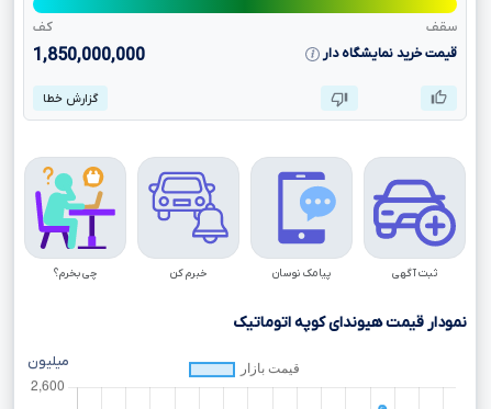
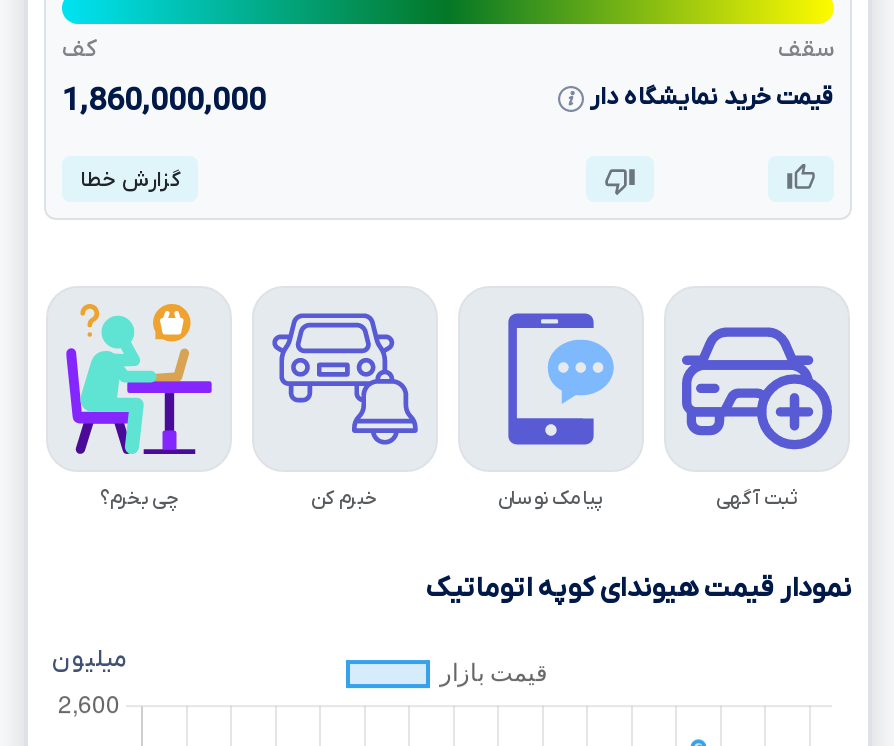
- 1,850,000,000
+ 1,860,000,000
